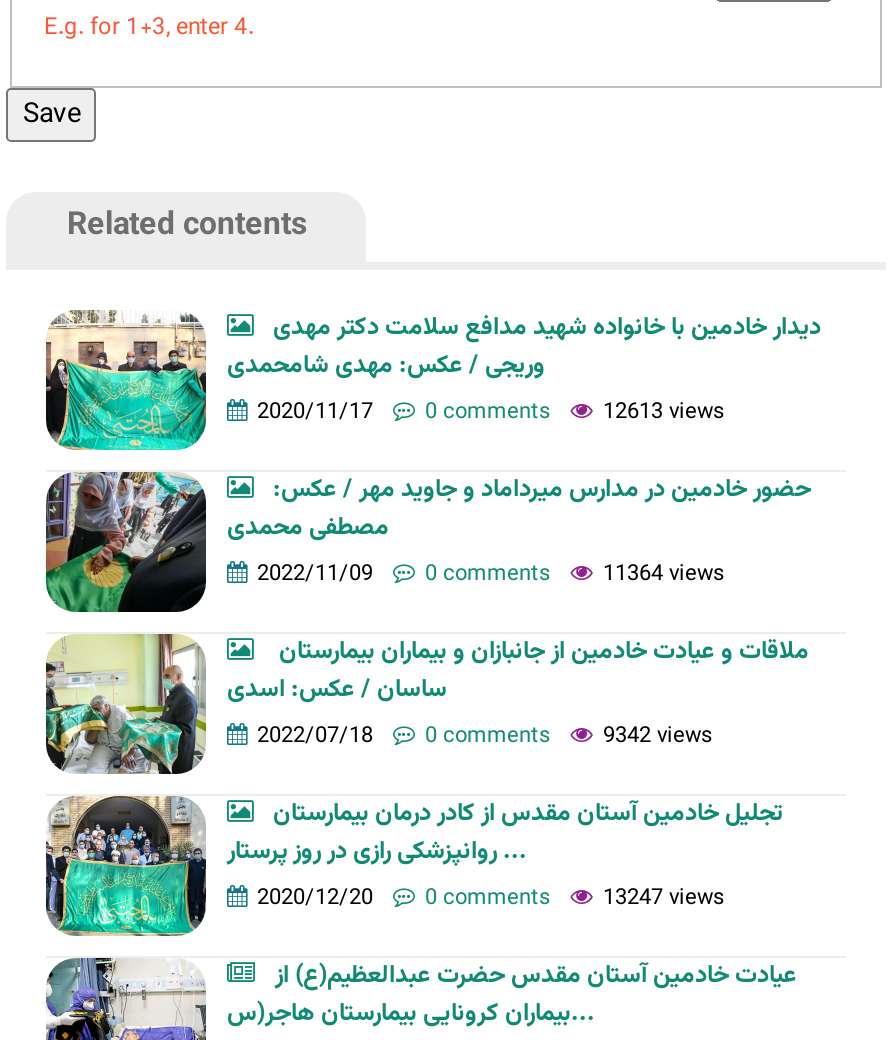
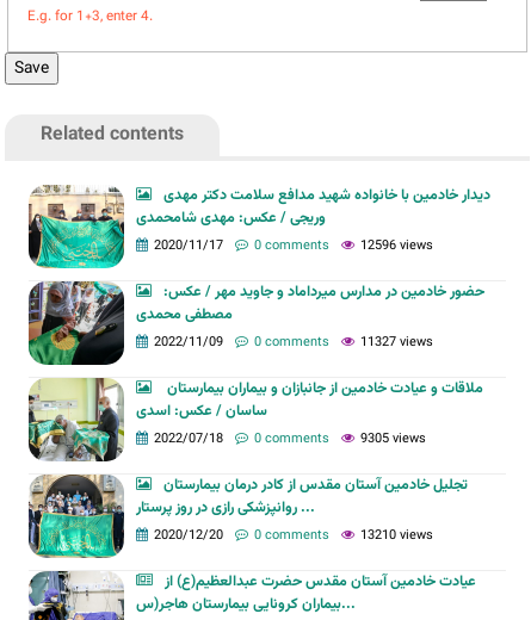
- 2020/11/17 0 comments 12613 views
+ 2020/11/17 0 comments 12596 views

- 2022/11/09 0 comments 11364 views
+ 2022/11/09 0 comments 11327 views

- 2022/07/18 0 comments 9342 views
+ 2022/07/18 0 comments 9305 views

- 2020/12/20 0 comments 13247 views
+ 2020/12/20 0 comments 13210 views
